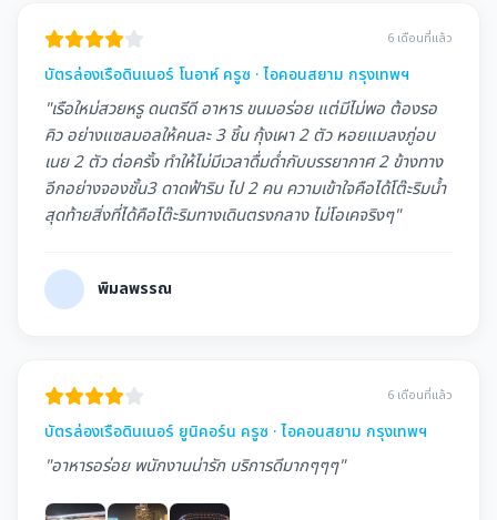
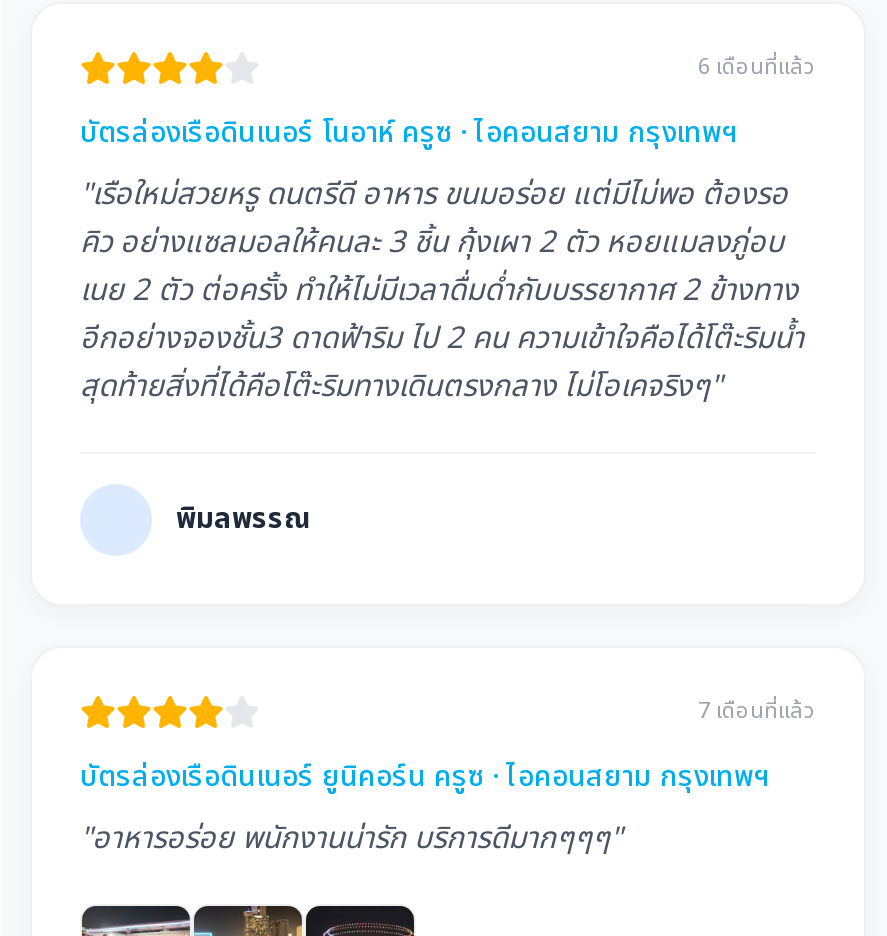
- 6 เดือนที่แล้ว
+ 7 เดือนที่แล้ว
